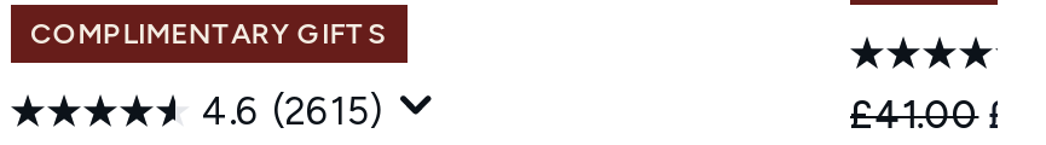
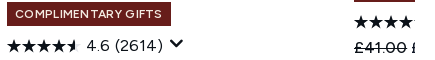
- 4.6 (2615)
+ 4.6 (2614)
